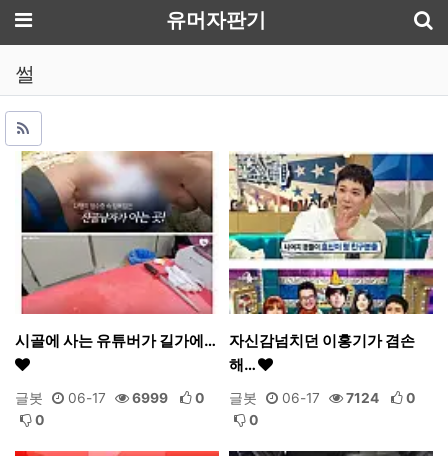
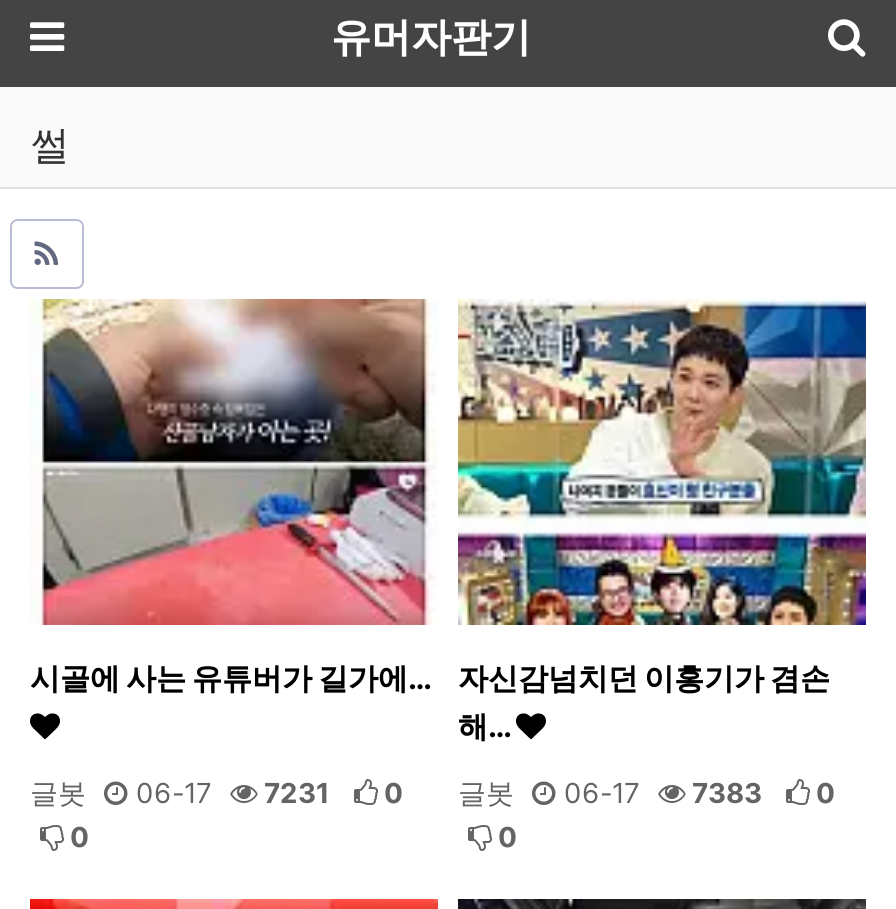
- 6999
+ 7231

- 7124
+ 7383
